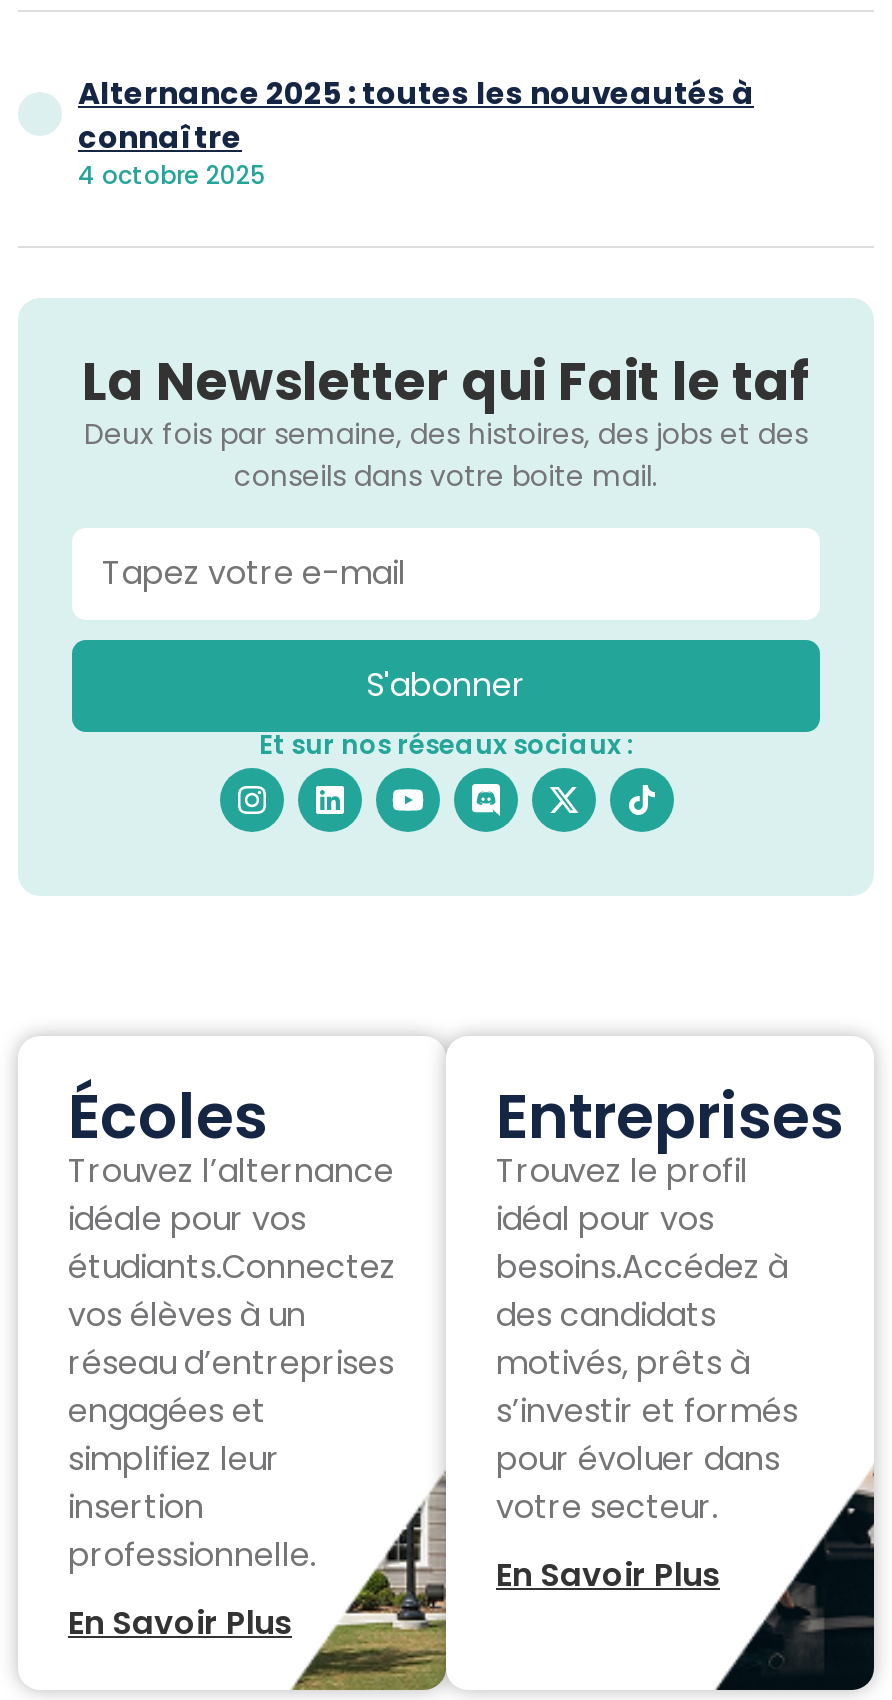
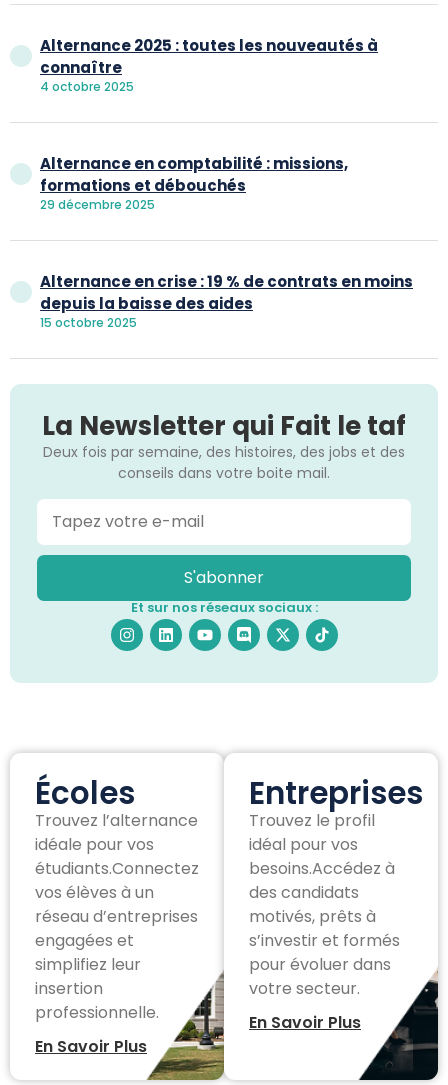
+ Alternance en comptabilité : missions,
+ formations et débouchés
+ 29 décembre 2025

+ Alternance en crise : 19 % de contrats en moins
+ depuis la baisse des aides
+ 15 octobre 2025
